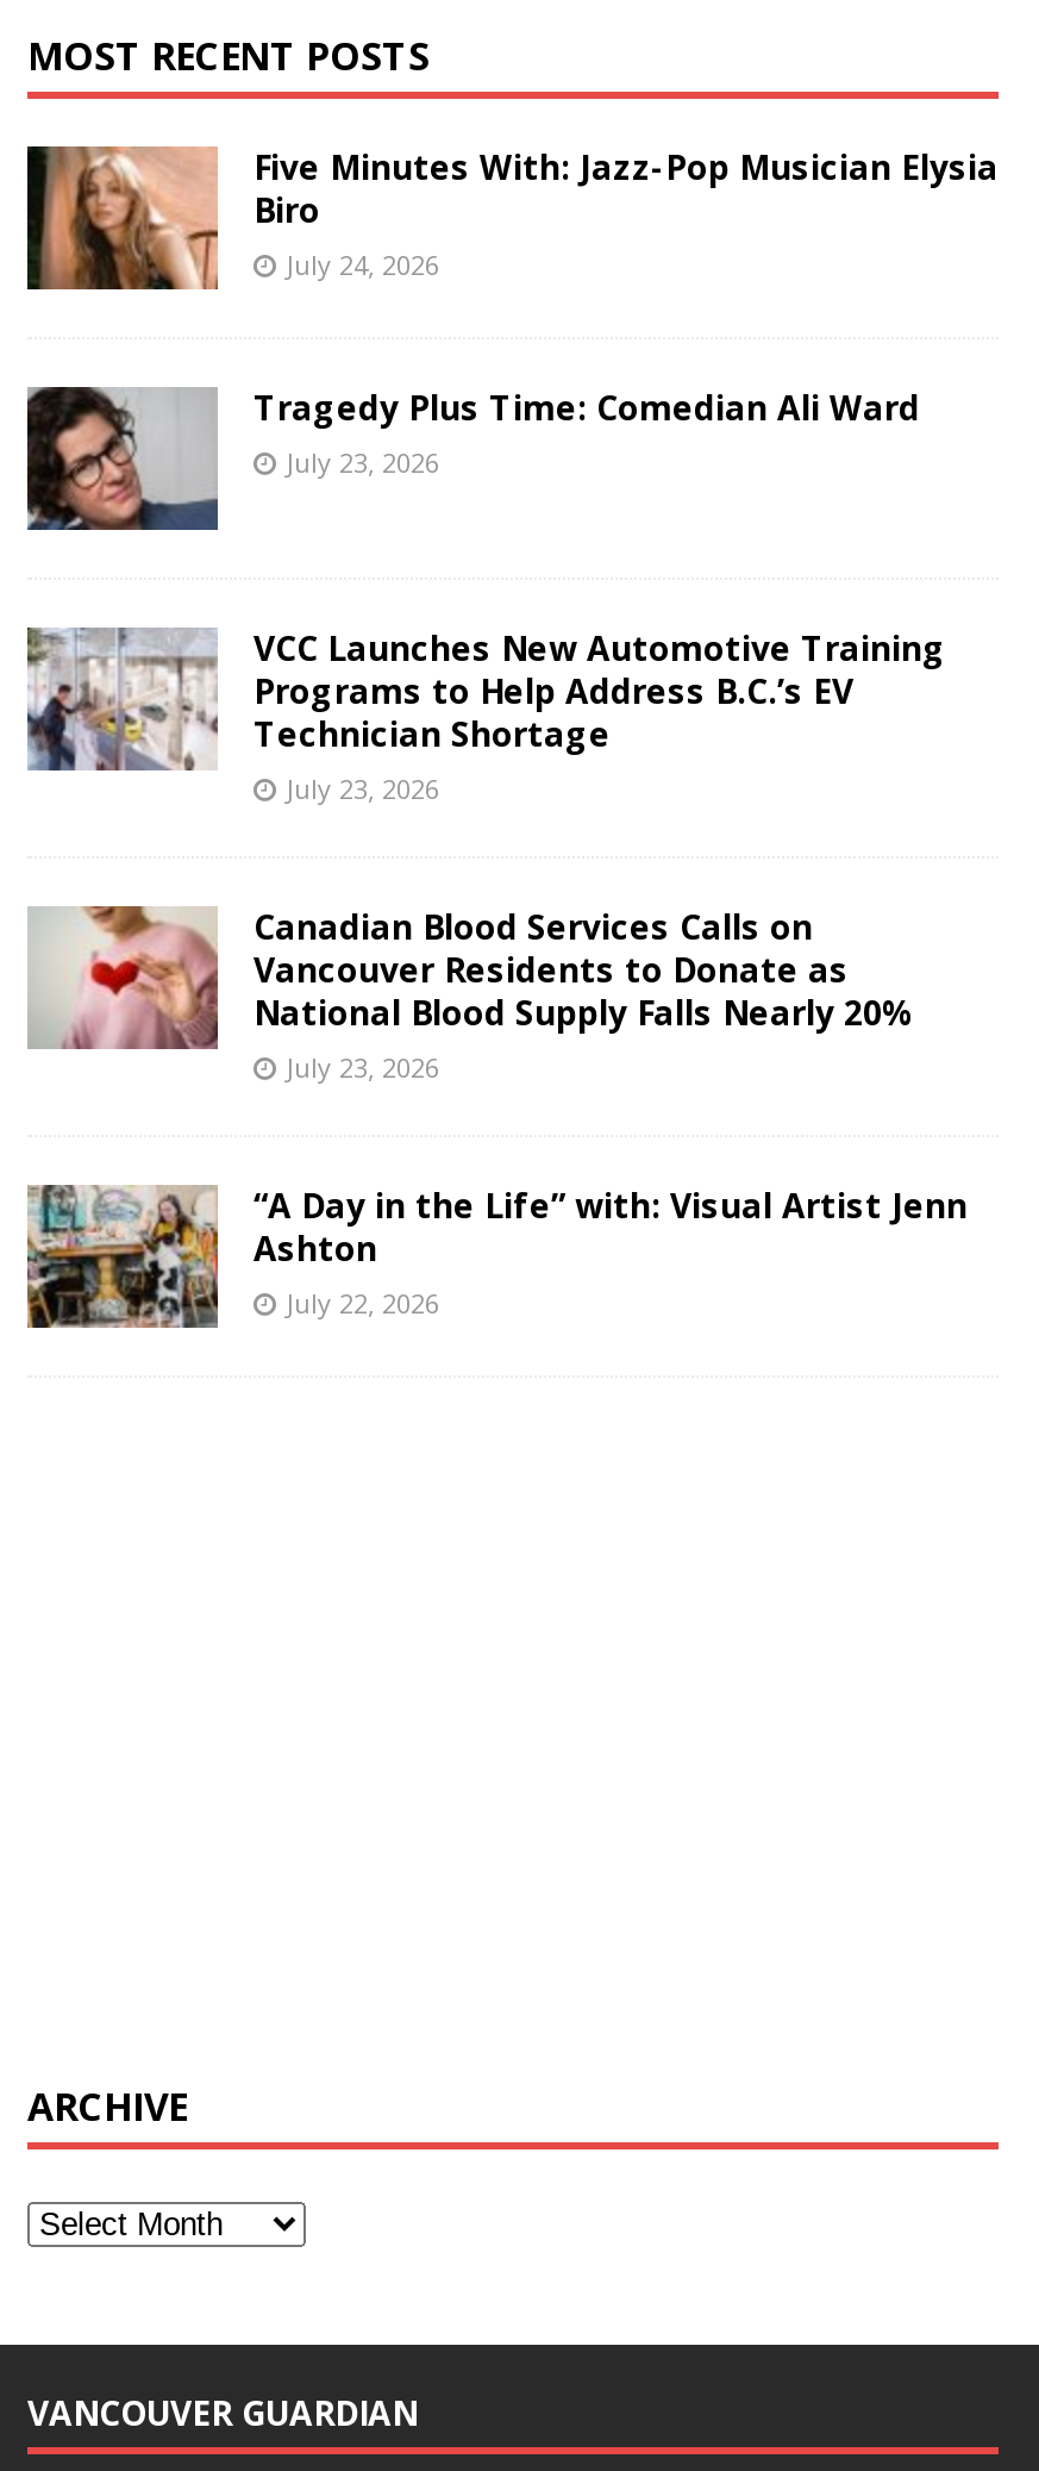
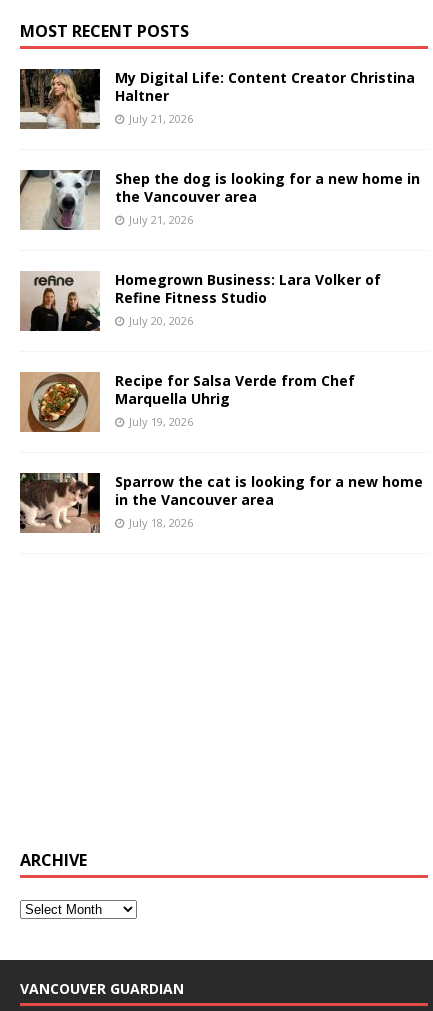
- [image]
- Five Minutes With: Jazz-Pop Musician Elysia
- Biro
- July 24, 2026
+ [image]
+ My Digital Life: Content Creator Christina
+ Haltner
+ July 21, 2026

- [image]
- Tragedy Plus Time: Comedian Ali Ward
- July 23, 2026
+ [image]
+ Shep the dog is looking for a new home in
+ the Vancouver area
+ July 21, 2026

- [image]
- VCC Launches New Automotive Training
- Programs to Help Address B.C.’s EV
- Technician Shortage
- July 23, 2026
+ [image]
+ Homegrown Business: Lara Volker of
+ Refine Fitness Studio
+ July 20, 2026

- [image]
- Canadian Blood Services Calls on
- Vancouver Residents to Donate as
- National Blood Supply Falls Nearly 20%
- July 23, 2026
+ [image]
+ Recipe for Salsa Verde from Chef
+ Marquella Uhrig
+ July 19, 2026

- [image]
- “A Day in the Life” with: Visual Artist Jenn
- Ashton
- July 22, 2026
+ [image]
+ Sparrow the cat is looking for a new home
+ in the Vancouver area
+ July 18, 2026
